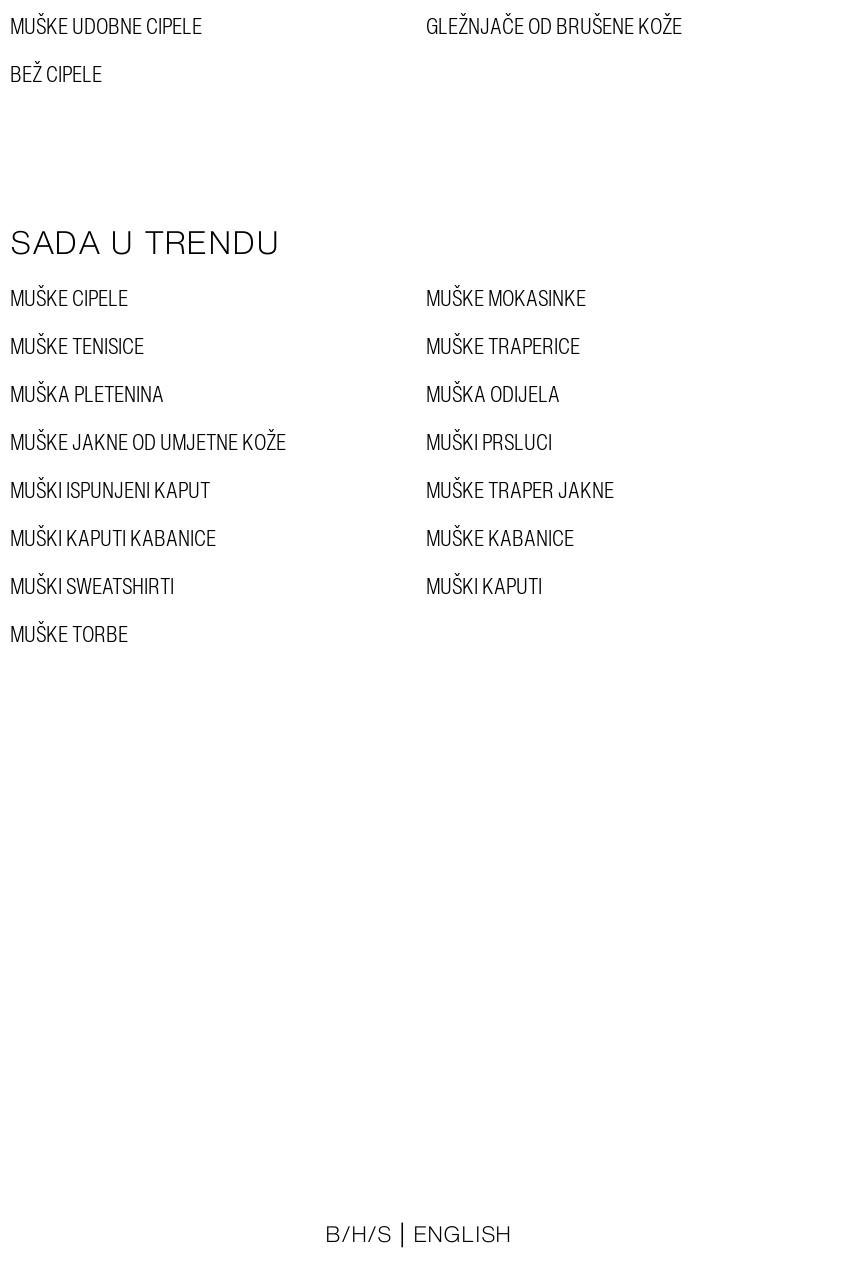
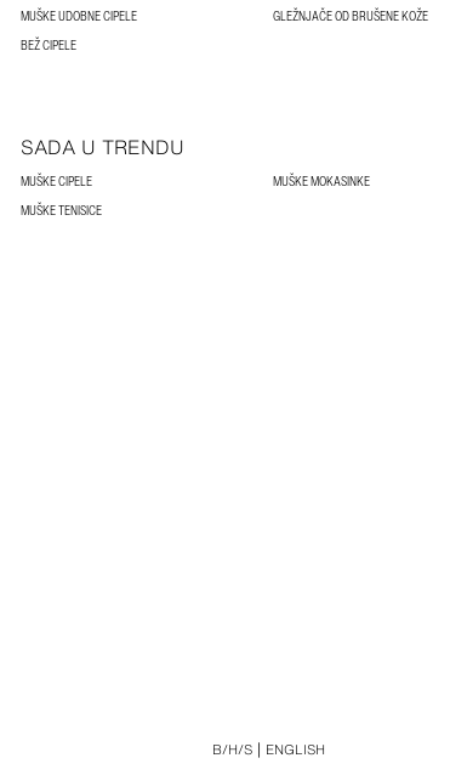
- MUŠKE TRAPERICE
- MUŠKA PLETENINA
- MUŠKA ODIJELA
- MUŠKE JAKNE OD UMJETNE KOŽE
- MUŠKI PRSLUCI
- MUŠKI ISPUNJENI KAPUT
- MUŠKE TRAPER JAKNE
- MUŠKI KAPUTI KABANICE
- MUŠKE KABANICE
- MUŠKI SWEATSHIRTI
- MUŠKI KAPUTI
- MUŠKE TORBE
